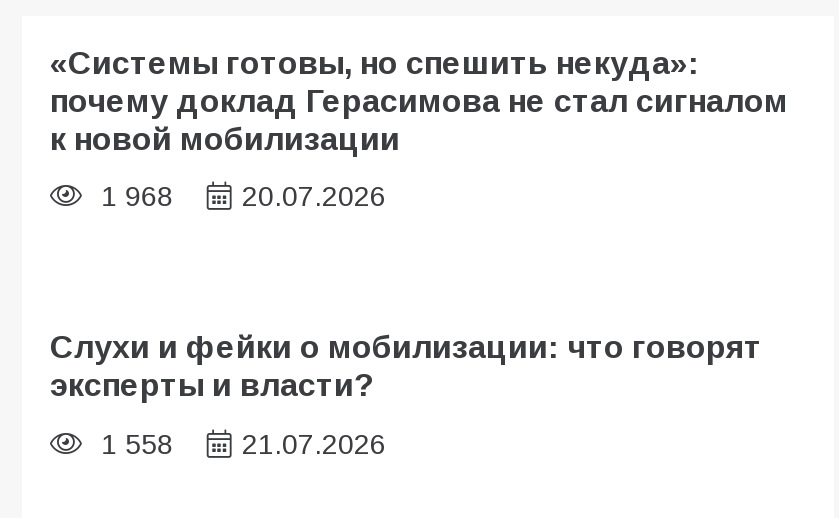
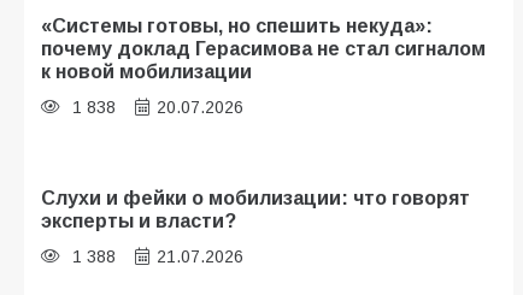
- 1 968
+ 1 838

- 1 558
+ 1 388
